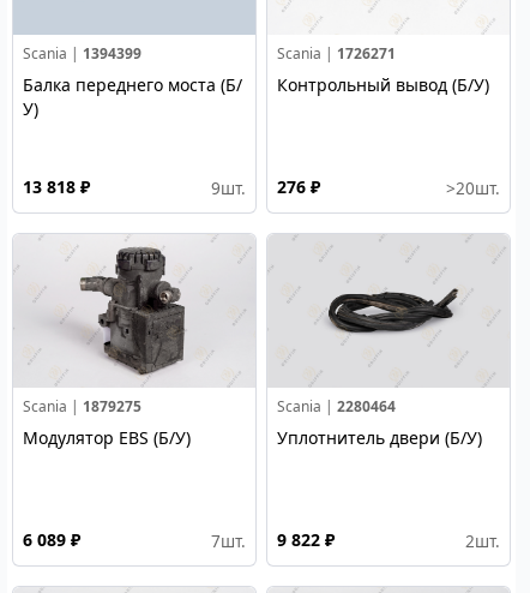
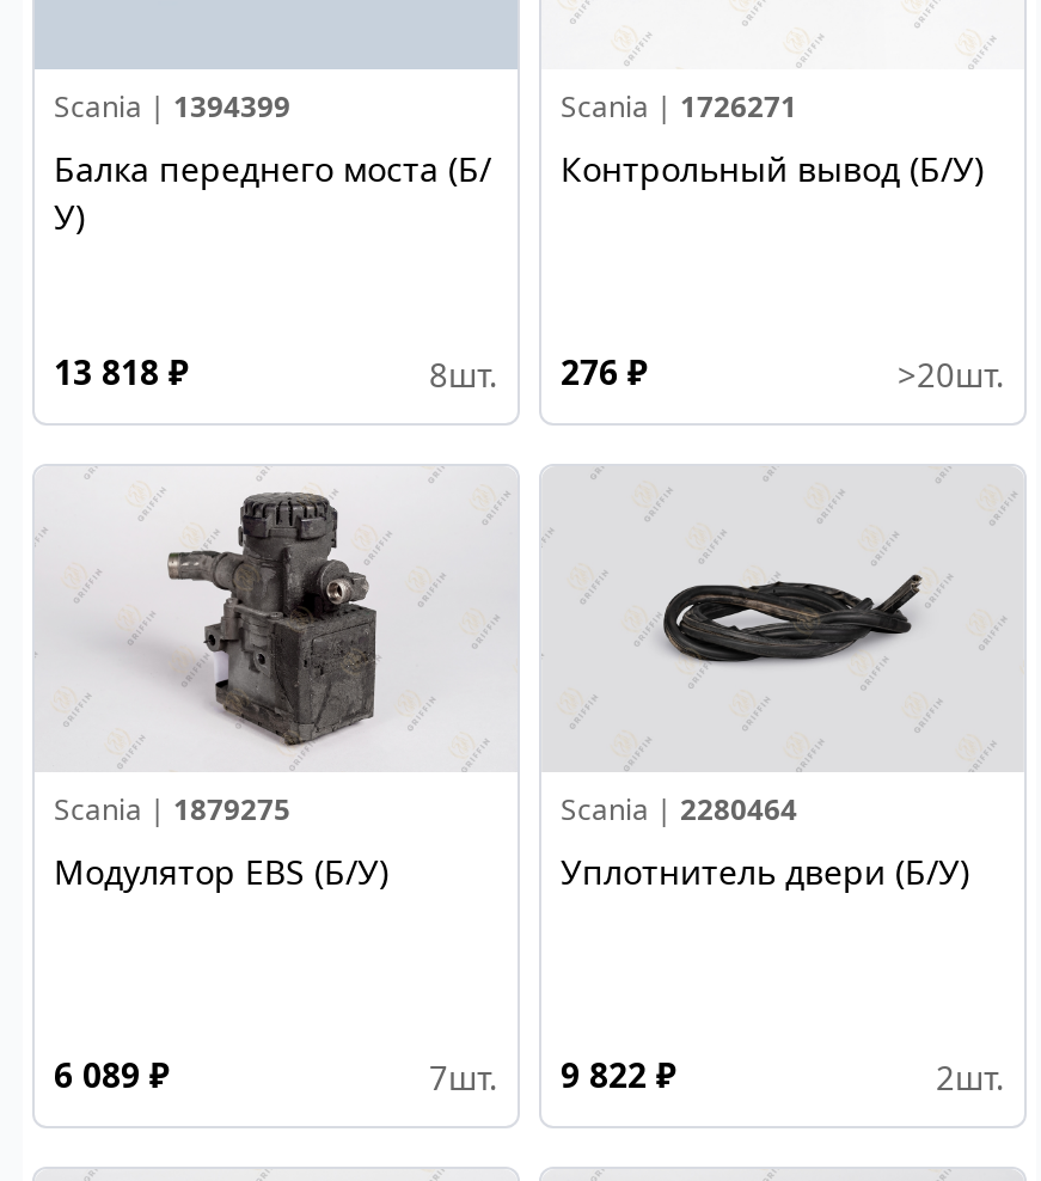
- 9шт. 276 ₽
+ 8шт. 276 ₽
